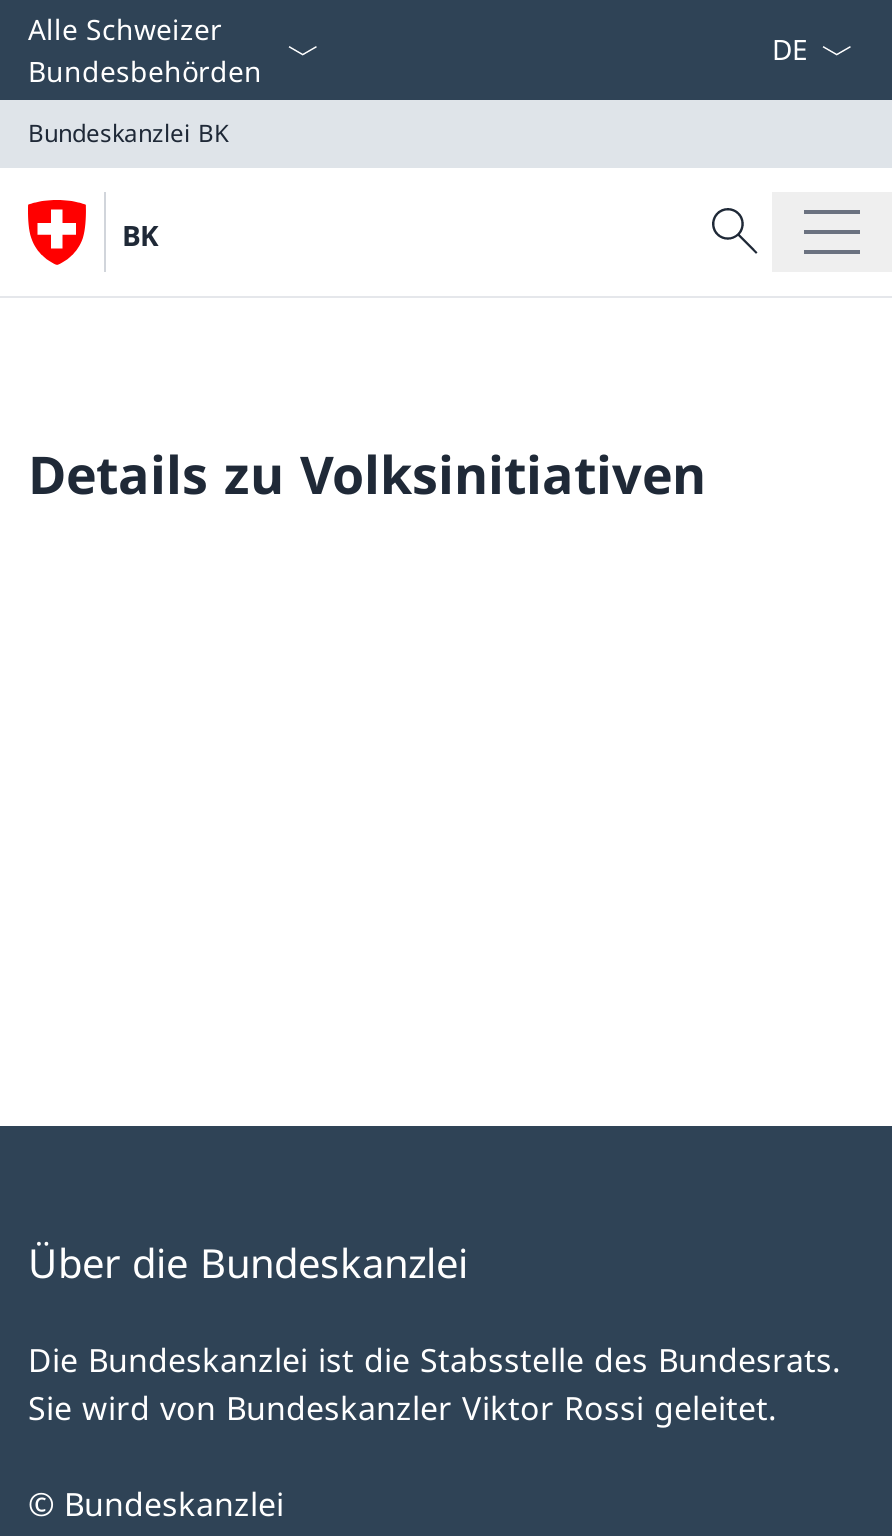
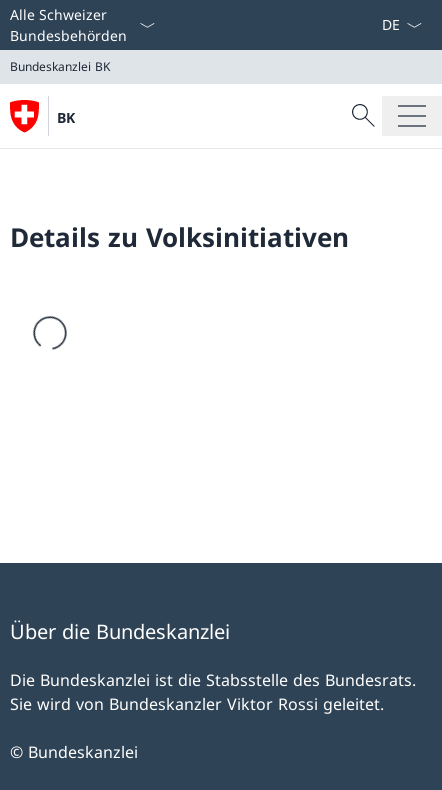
+ [image]
